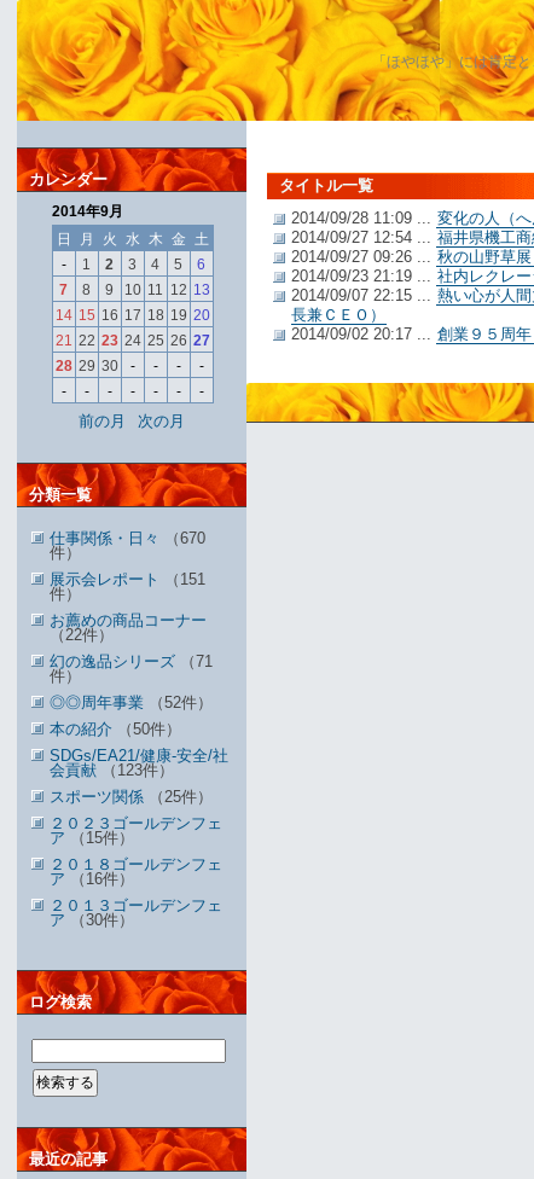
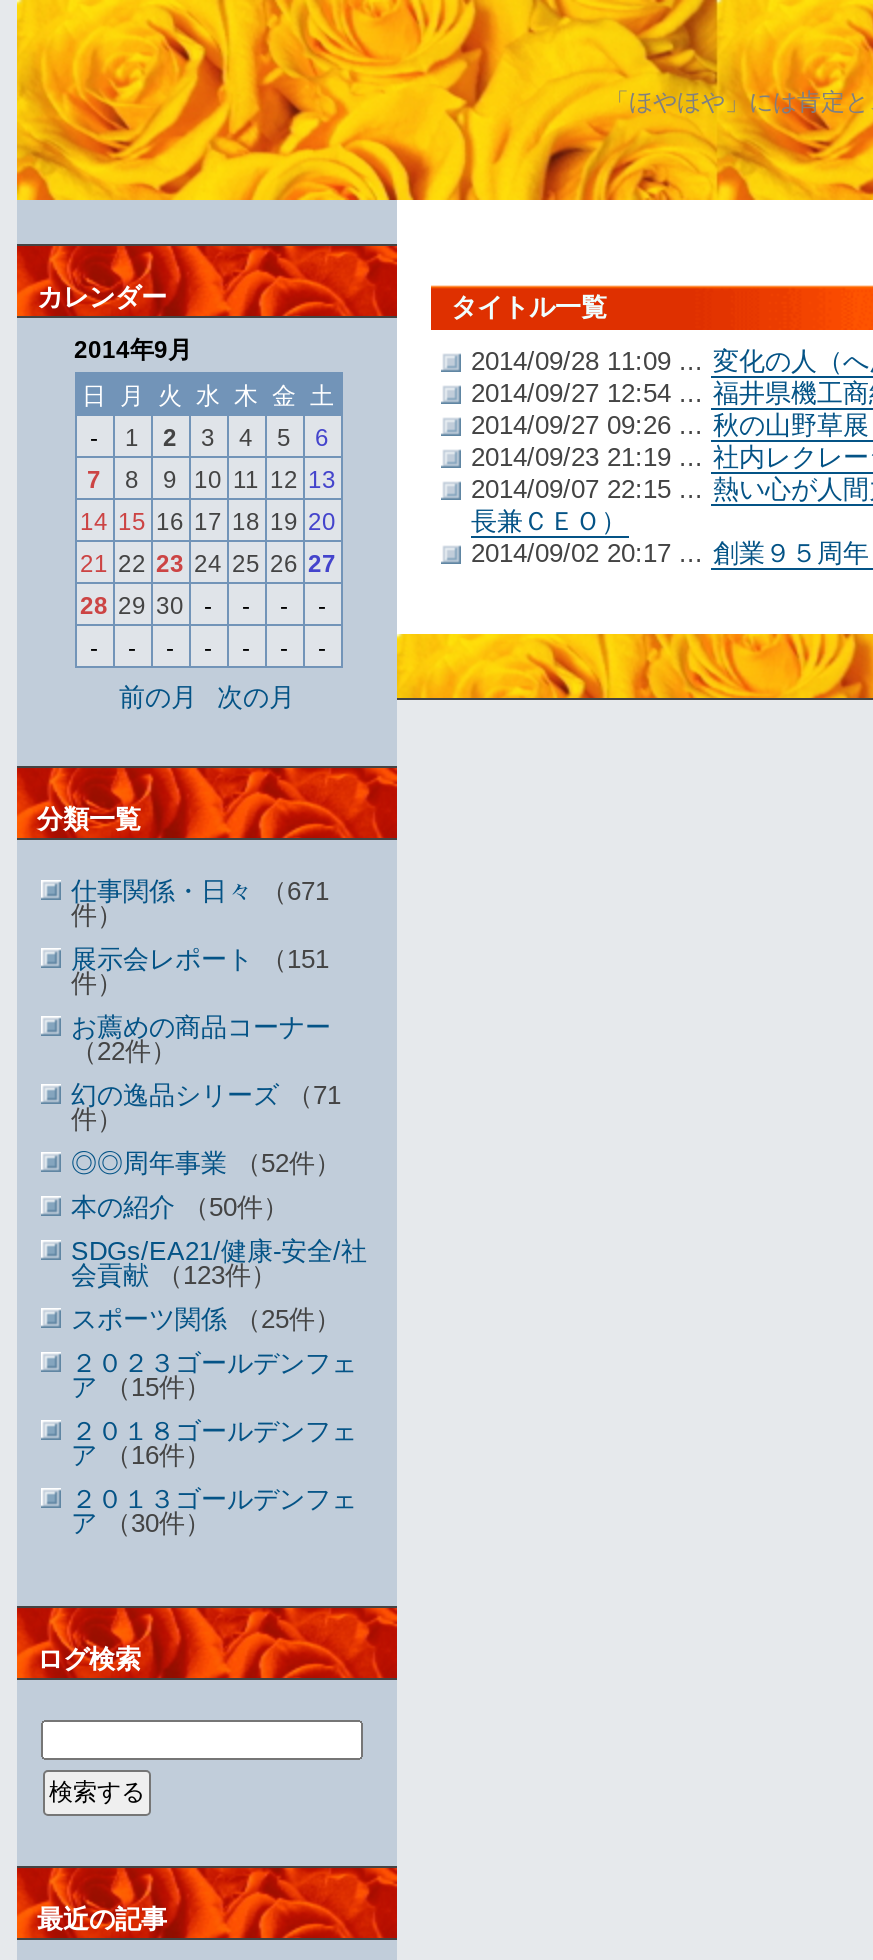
- 仕事関係・日々（670
+ 仕事関係・日々（671
